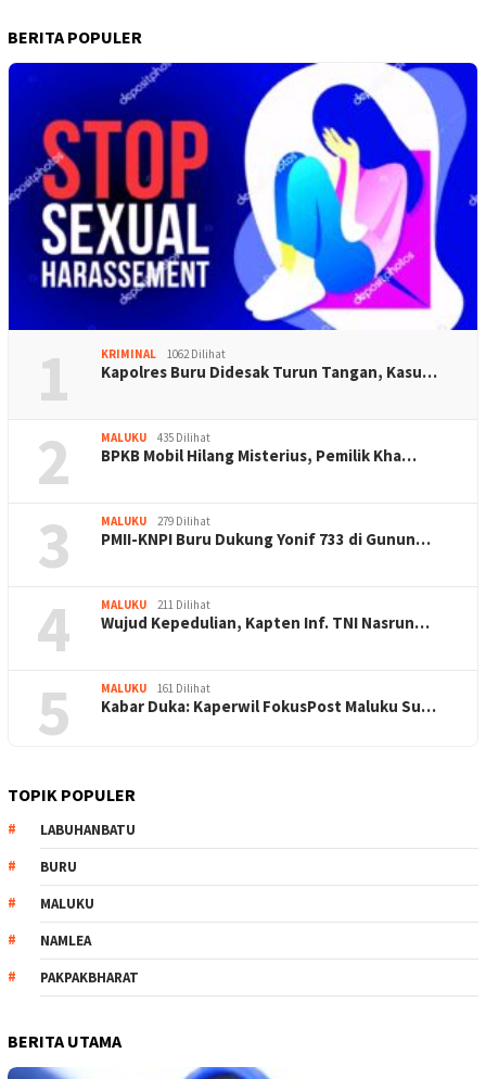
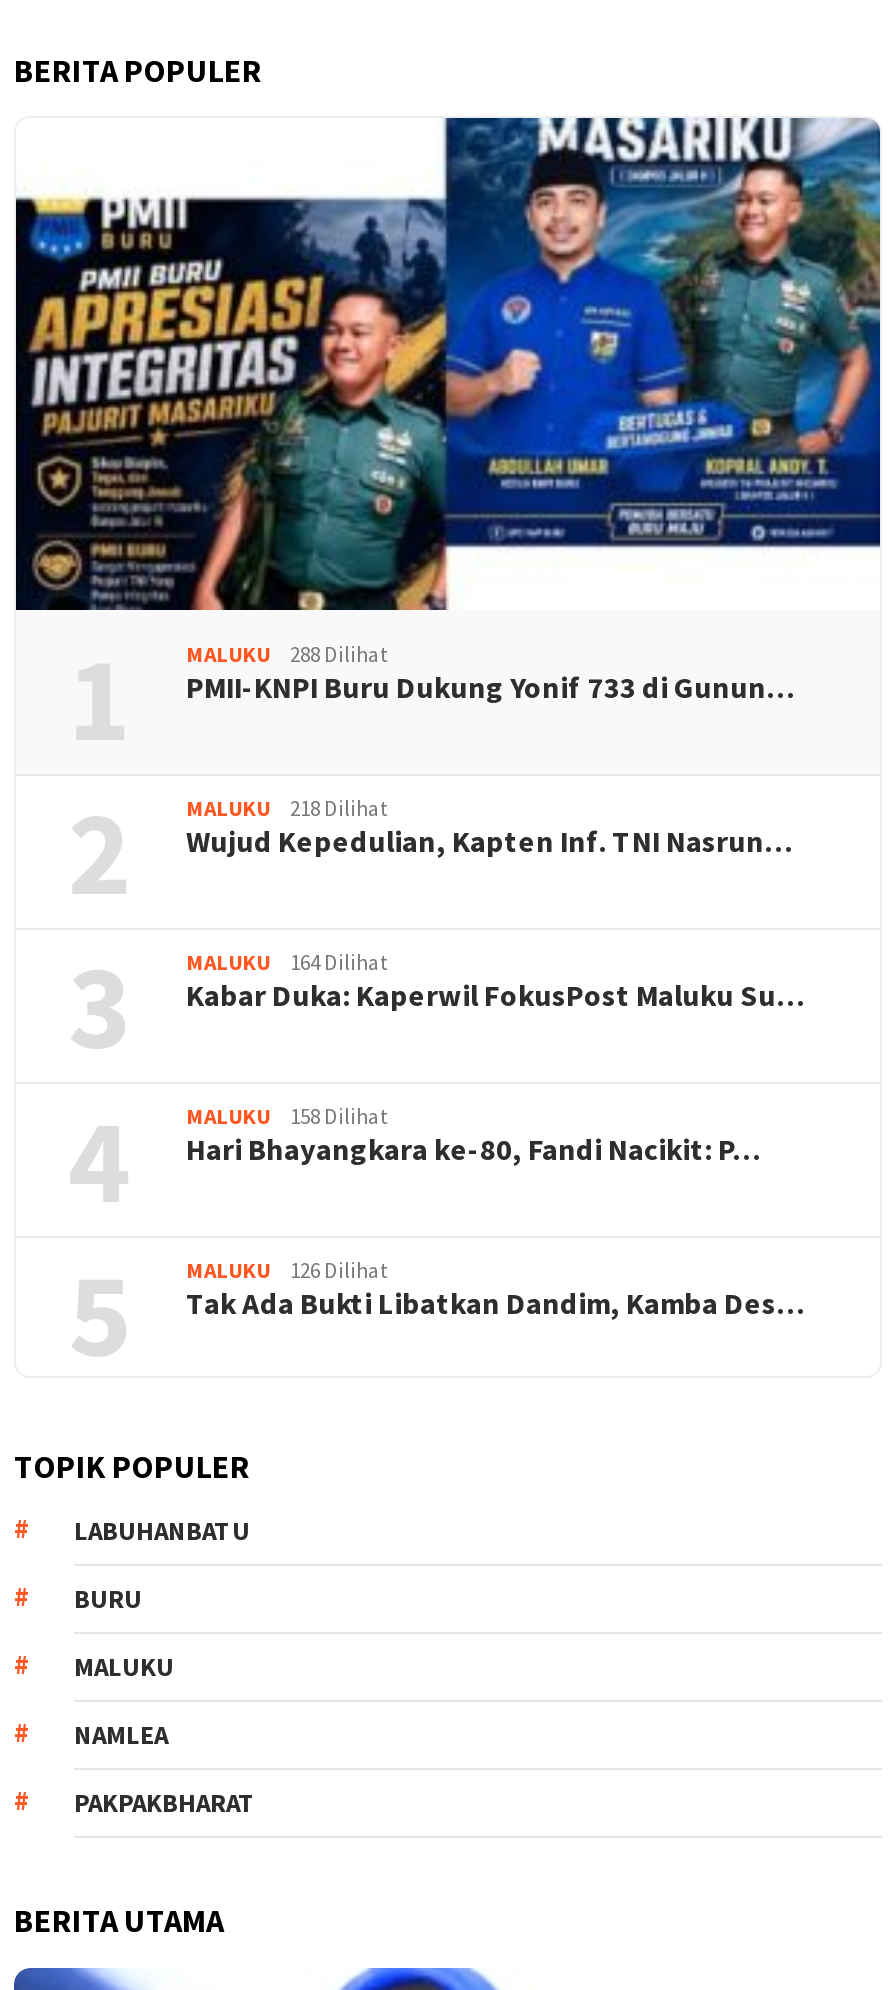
- [image]
- KRIMINAL
- 1062 Dilihat
- Kapolres Buru Didesak Turun Tangan, Kasu…
+ [image]
+ MALUKU
+ 288 Dilihat

- 435 Dilihat
- BPKB Mobil Hilang Misterius, Pemilik Kha…
+ 218 Dilihat

- MALUKU 279 Dilihat
+ MALUKU 164 Dilihat

moved up: PMII-KNPI Buru Dukung Yonif 733 di Gunun…

- 211 Dilihat
+ 158 Dilihat
+ Hari Bhayangkara ke-80, Fandi Nacikit: P…

moved up: Wujud Kepedulian, Kapten Inf. TNI Nasrun…

- 161 Dilihat
+ 126 Dilihat
+ Tak Ada Bukti Libatkan Dandim, Kamba Des…

moved up: Kabar Duka: Kaperwil FokusPost Maluku Su…
